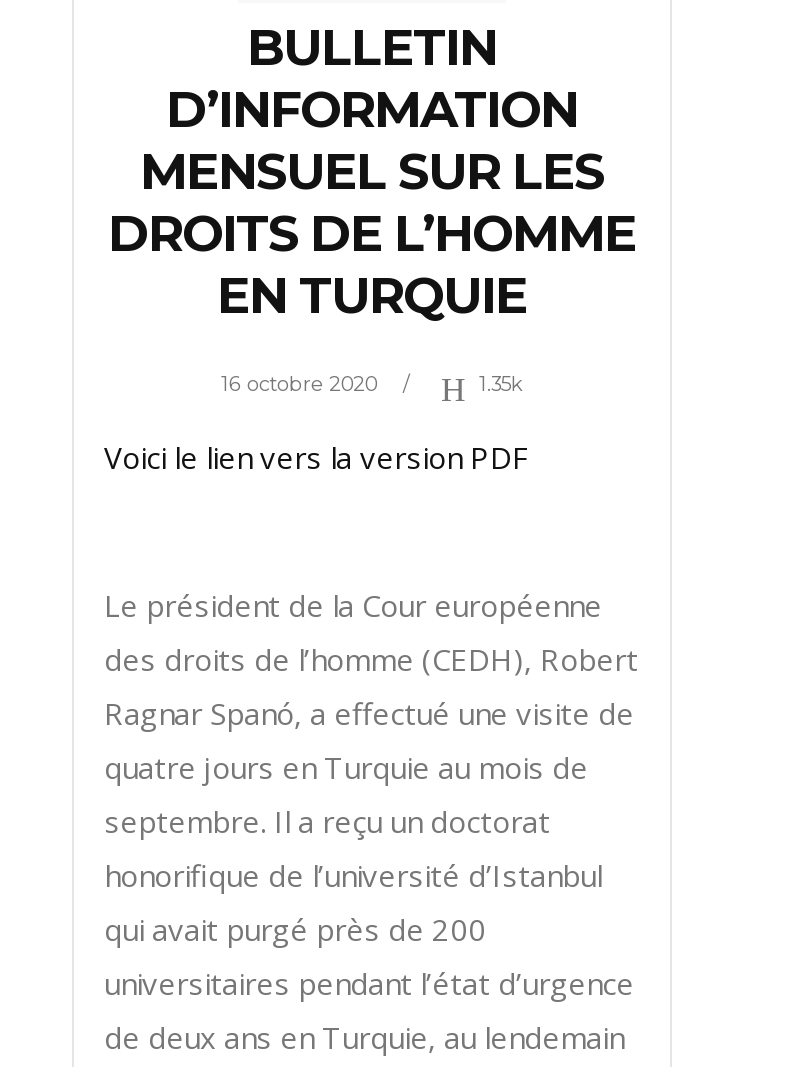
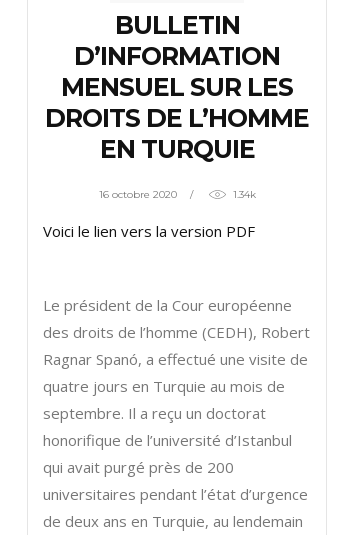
- 1.35k
+ 1.34k
